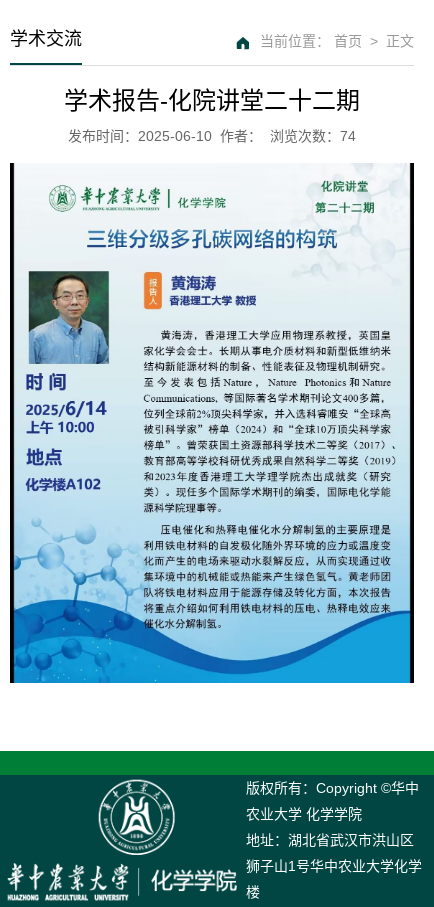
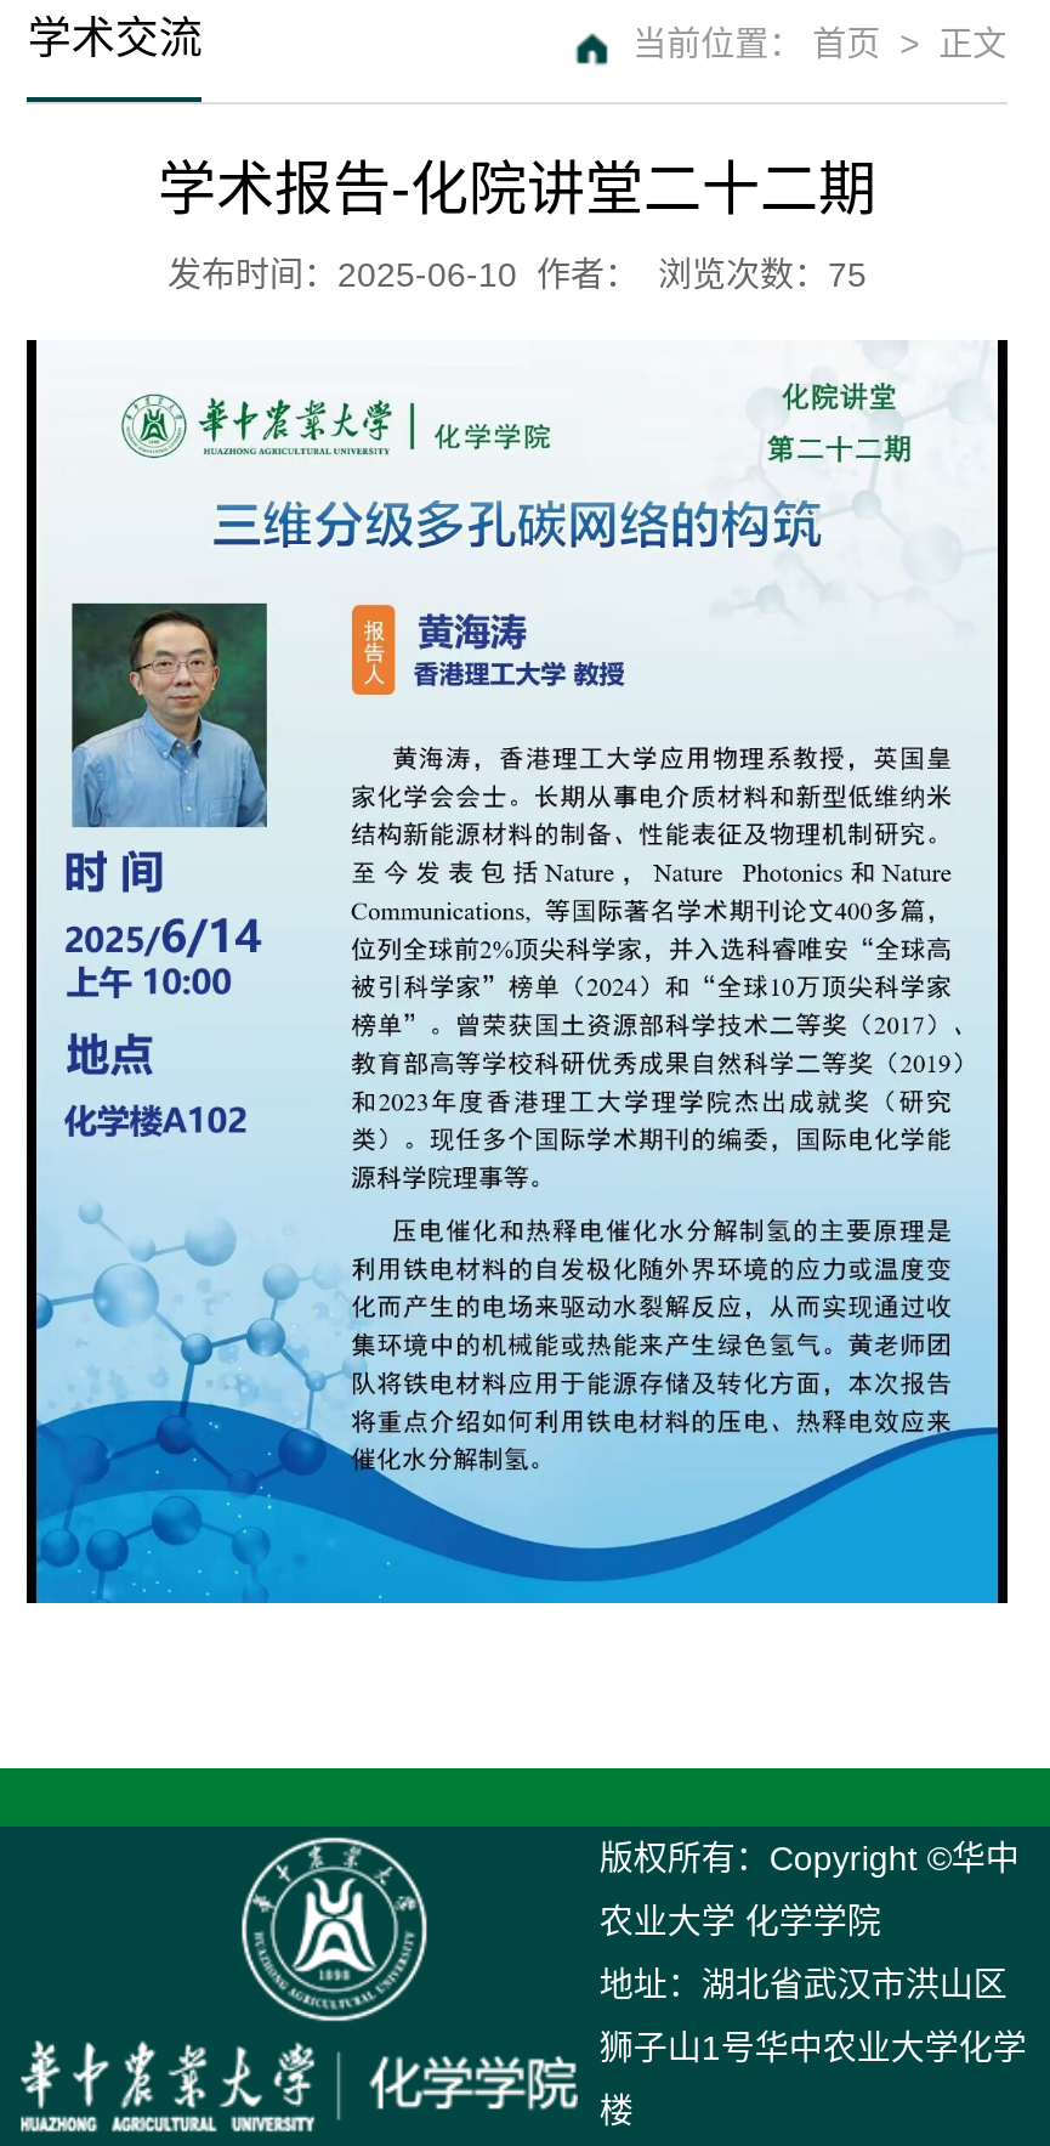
- 发布时间：2025-06-10 作者： 浏览次数：74
+ 发布时间：2025-06-10 作者： 浏览次数：75
